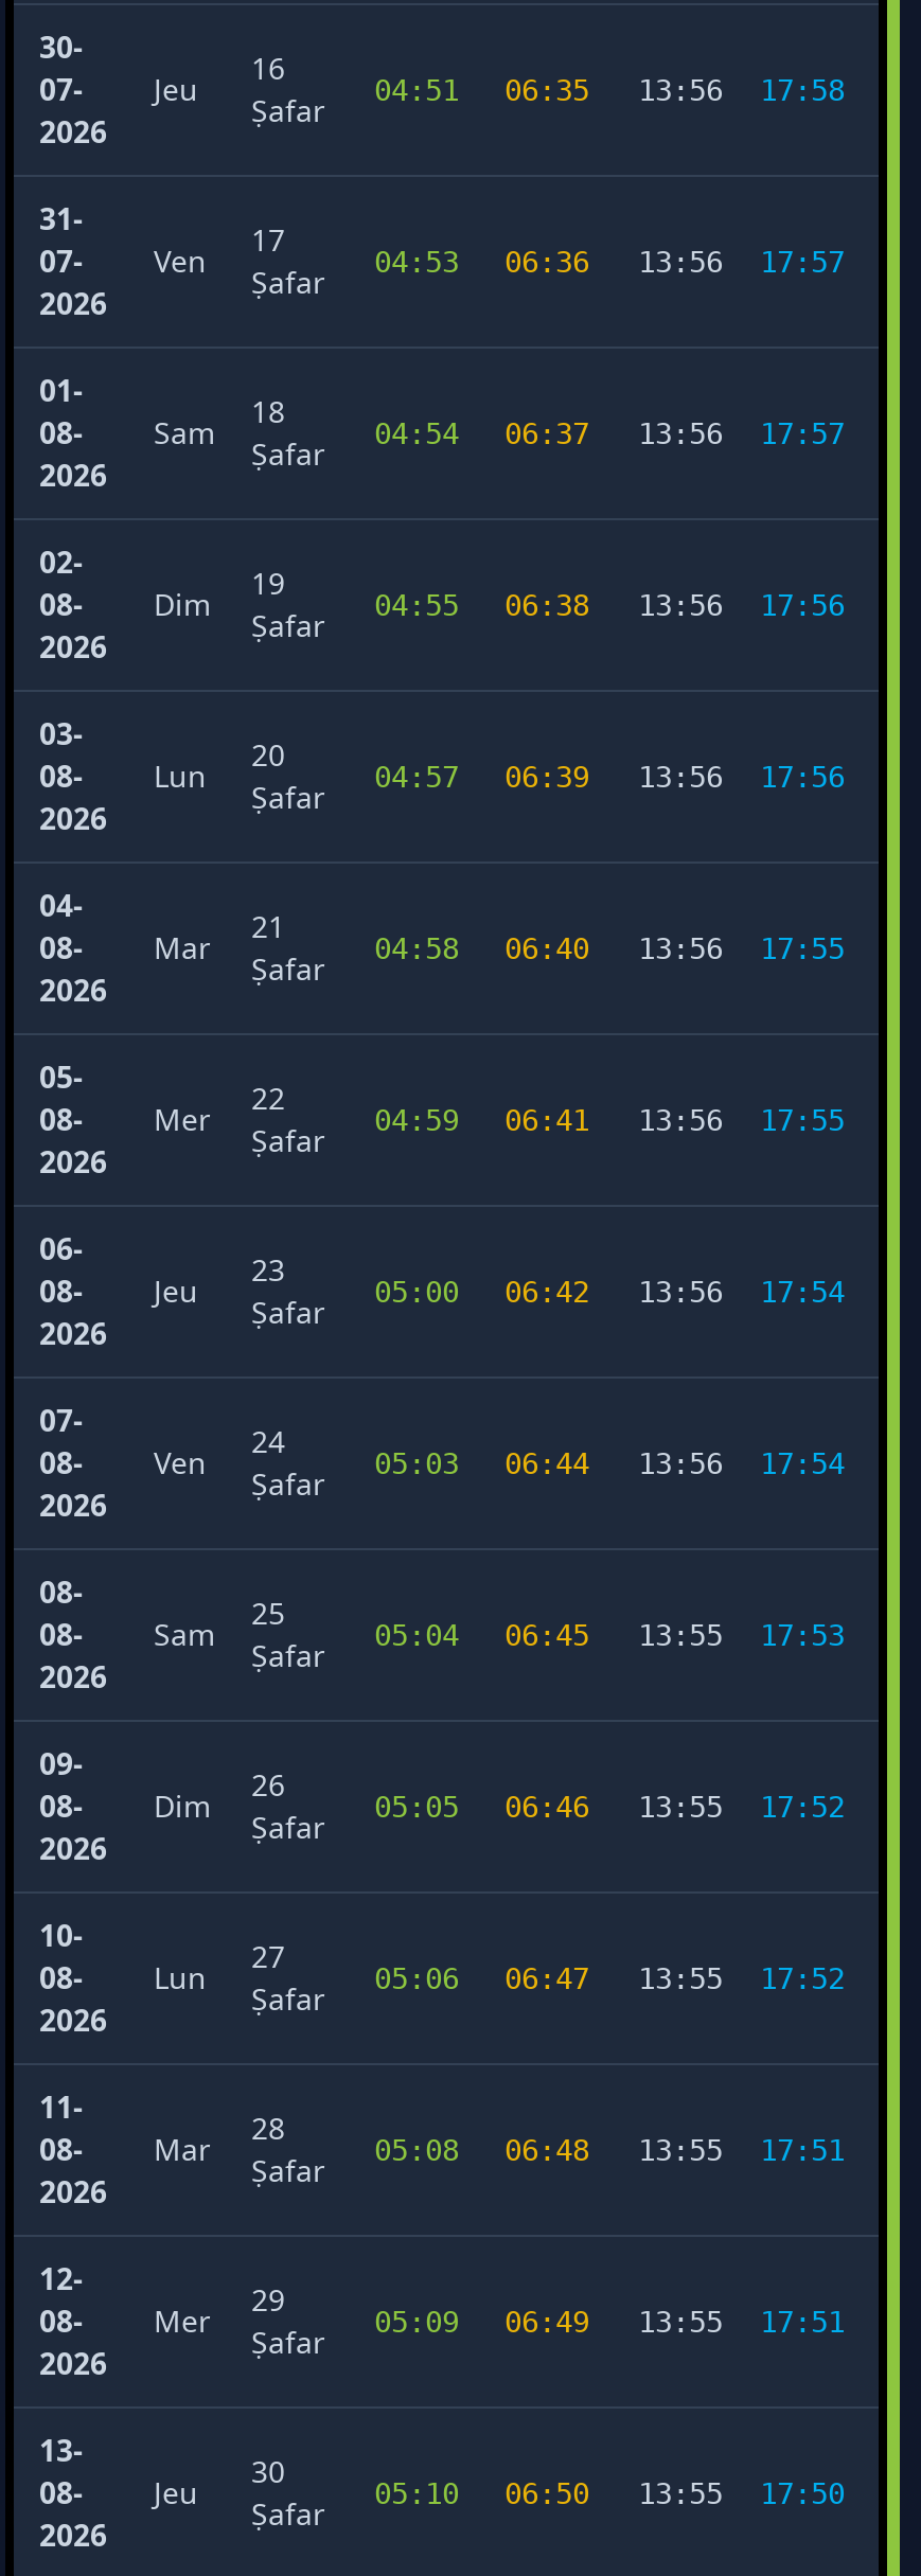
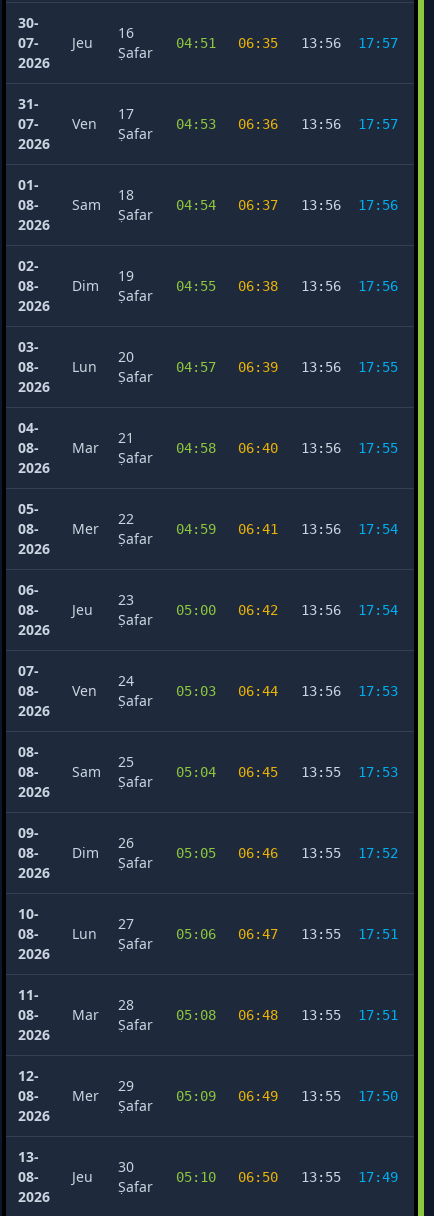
- 17:58
+ 17:57

- 17:57
+ 17:56

- 17:56
+ 17:55

- 17:55
+ 17:54

- 17:54
+ 17:53

- 17:52
+ 17:51

- 17:51
+ 17:50

- 17:50
+ 17:49
